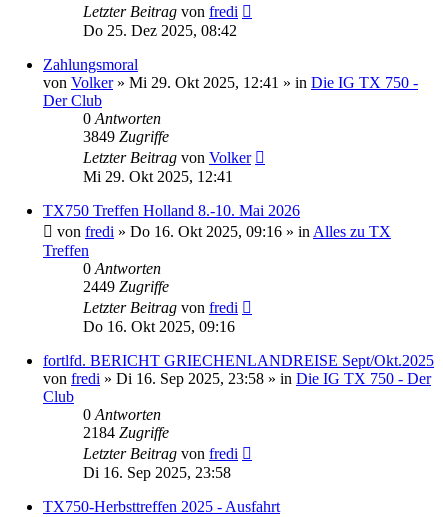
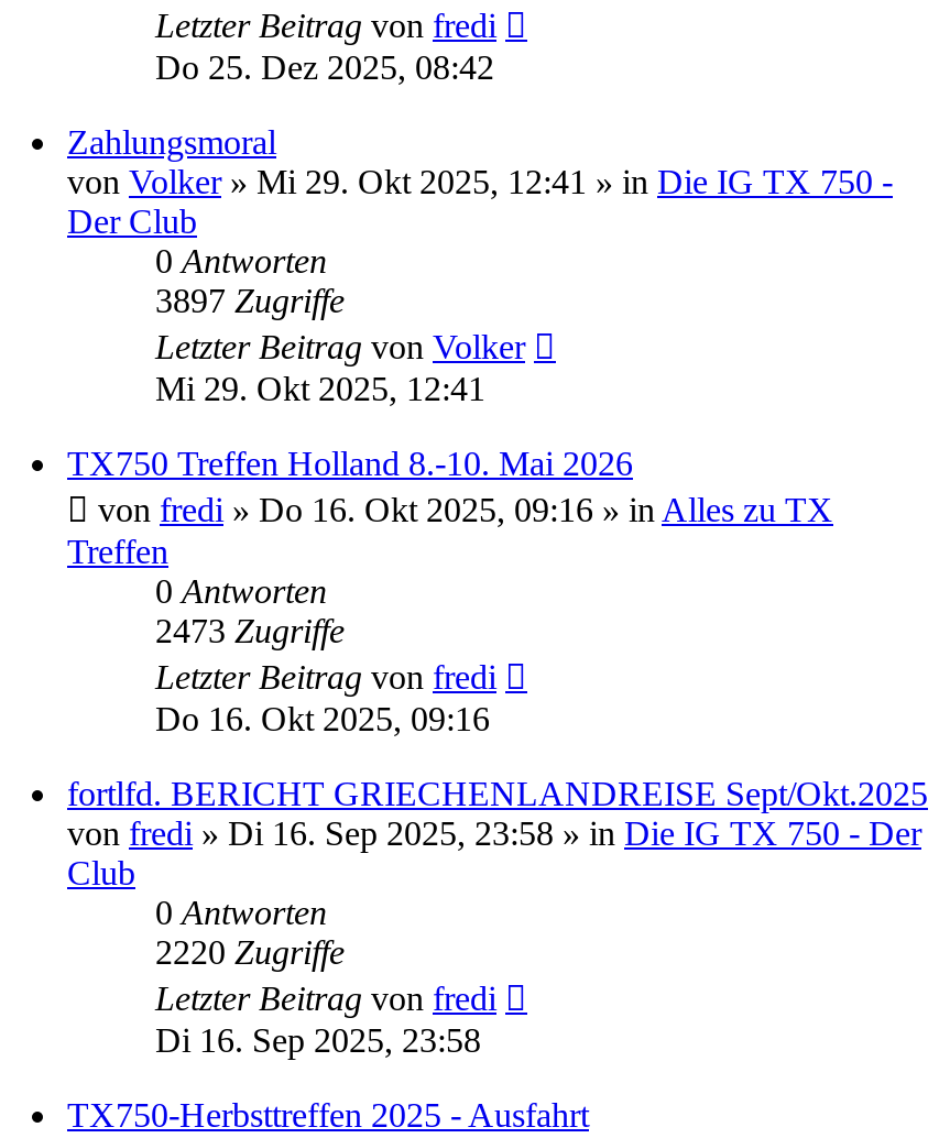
- 3849 Zugriffe
+ 3897 Zugriffe

- 2449 Zugriffe
+ 2473 Zugriffe

- 2184 Zugriffe
+ 2220 Zugriffe
